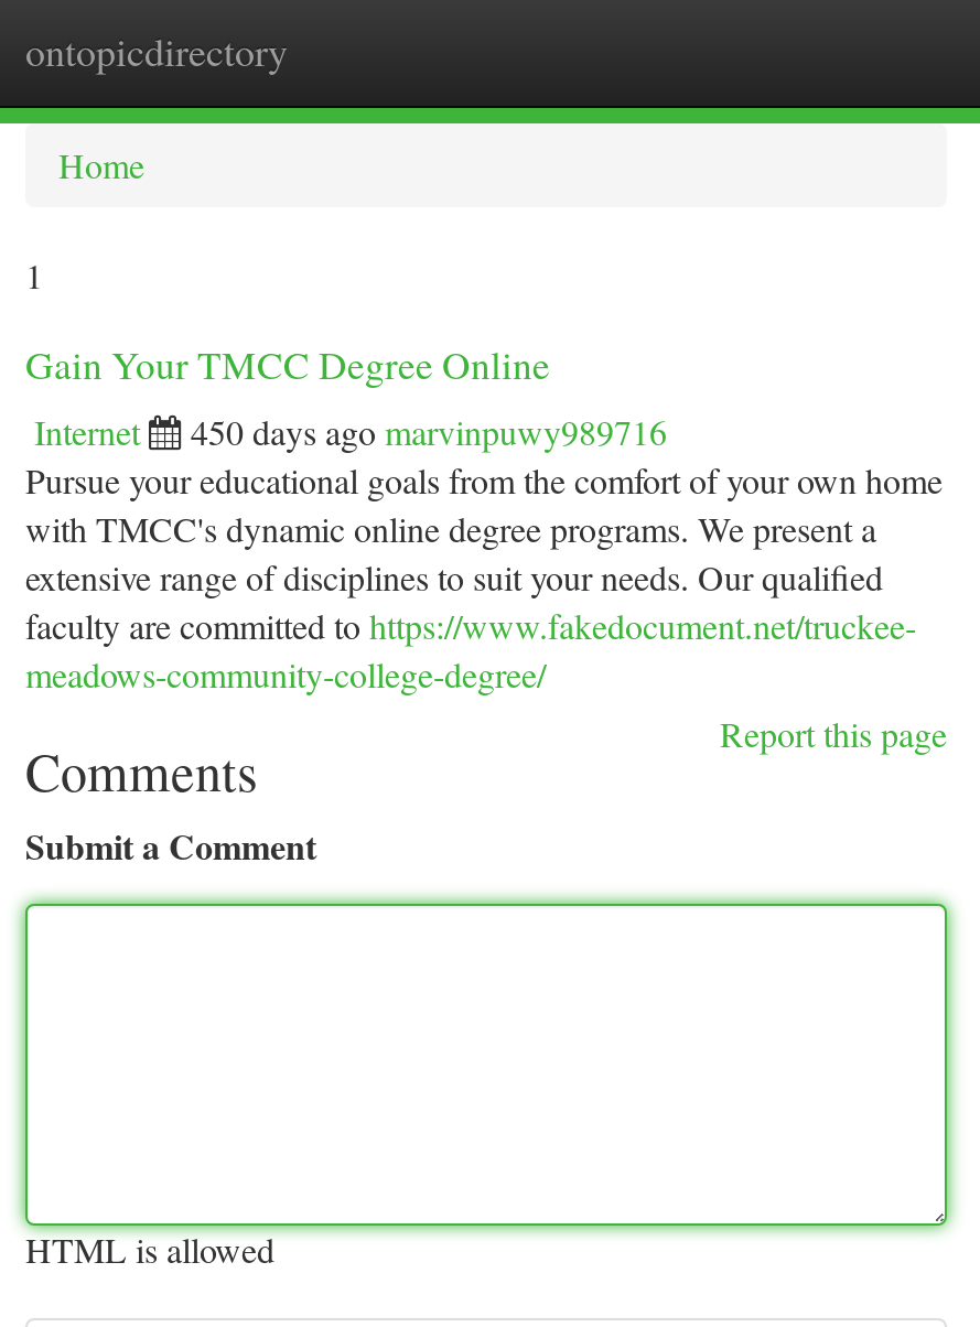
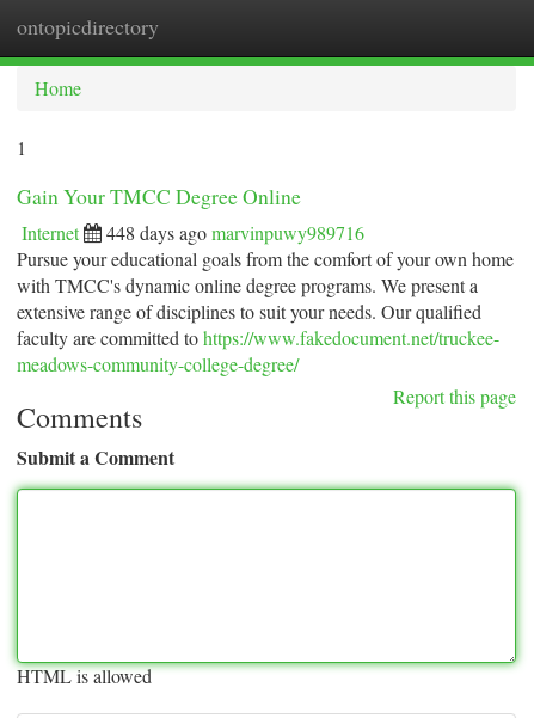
- 450 days ago marvinpuwy989716
+ 448 days ago marvinpuwy989716
